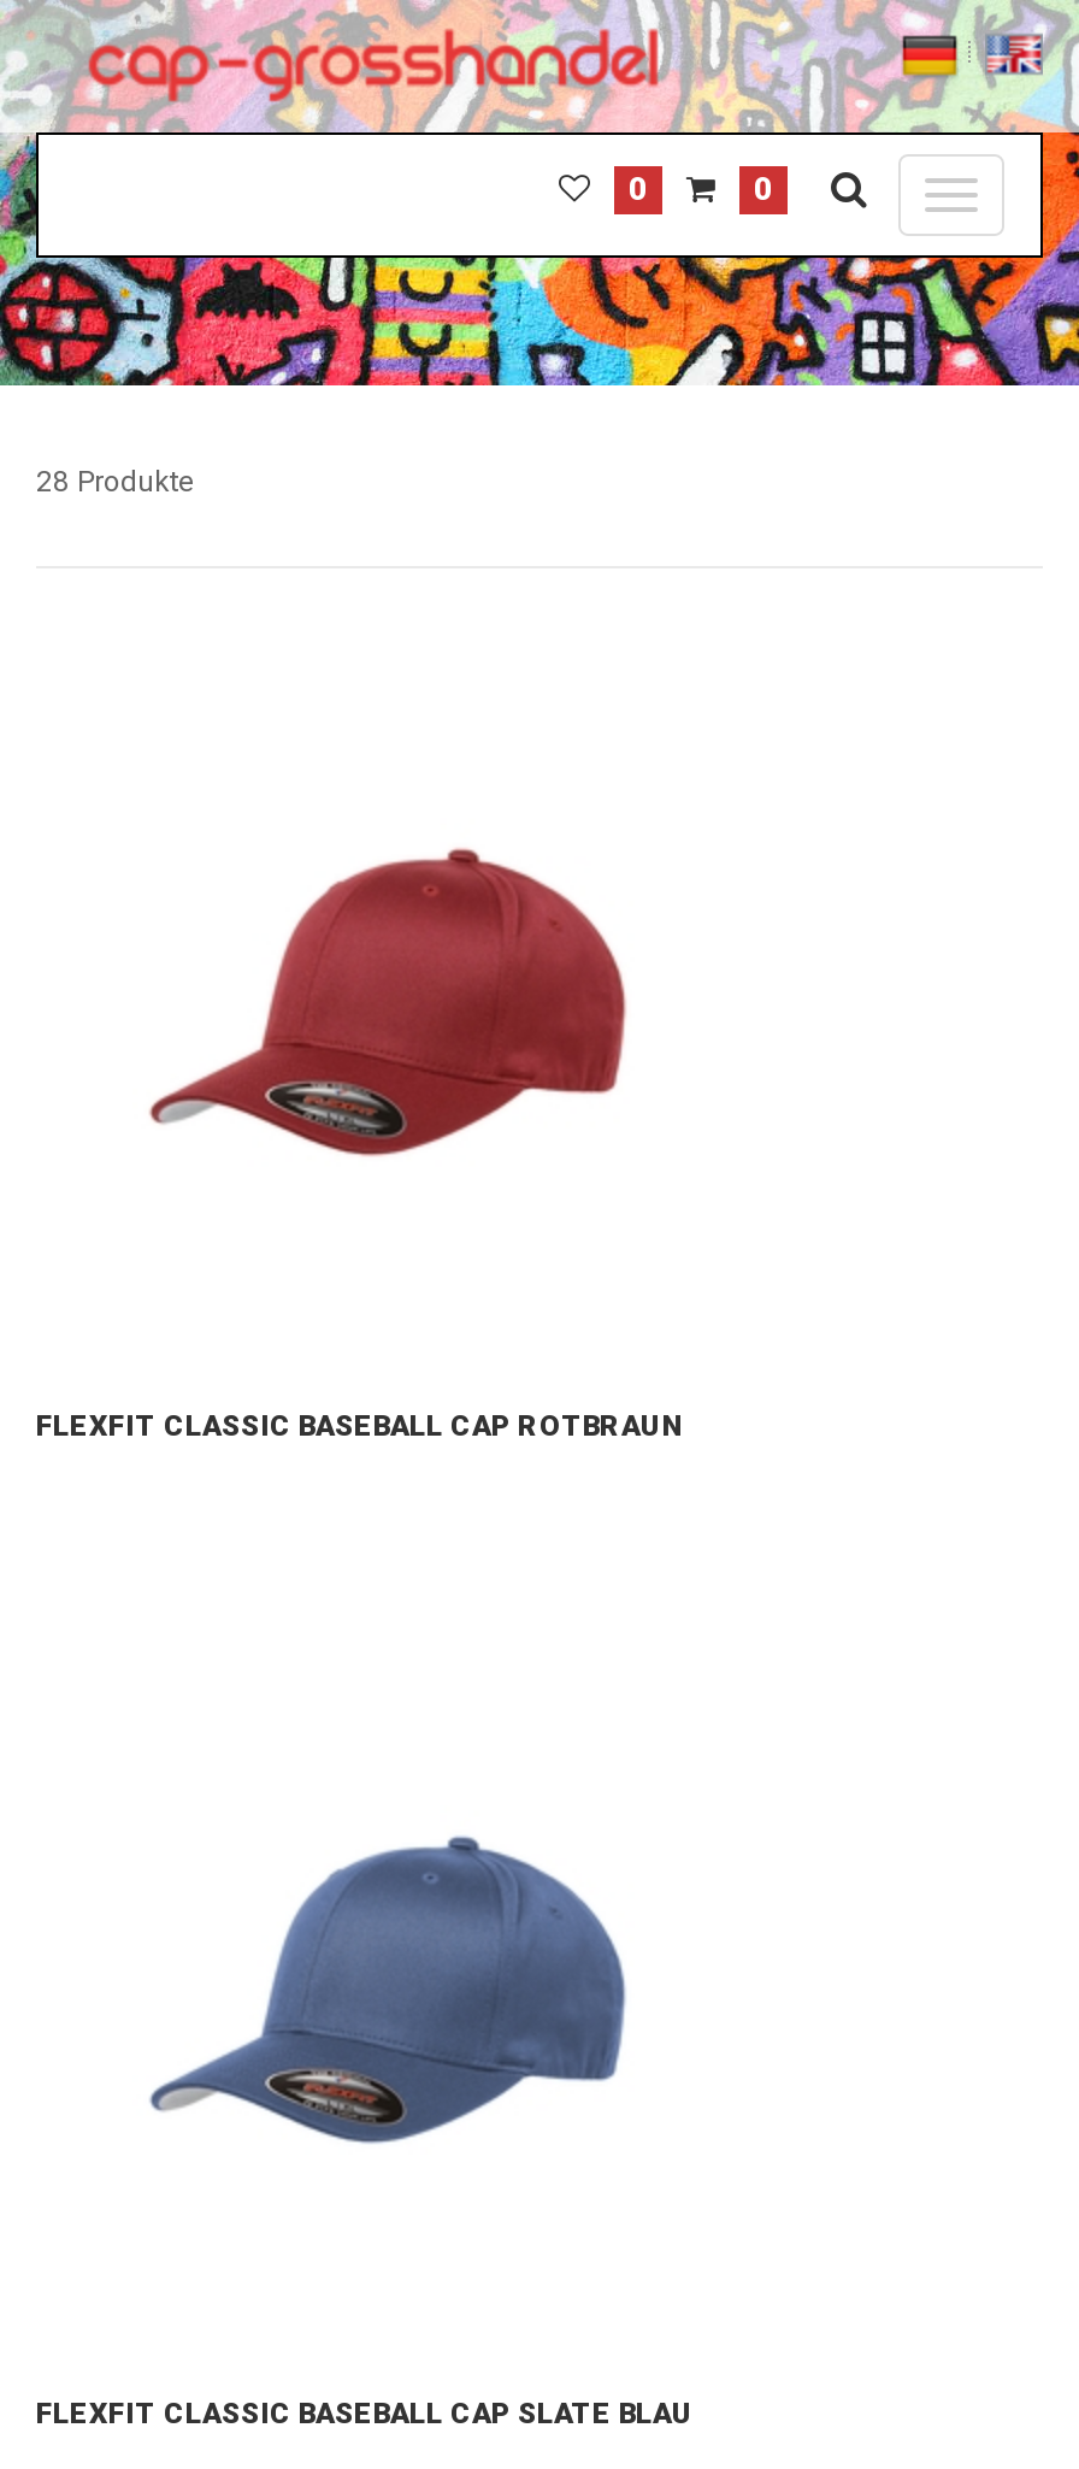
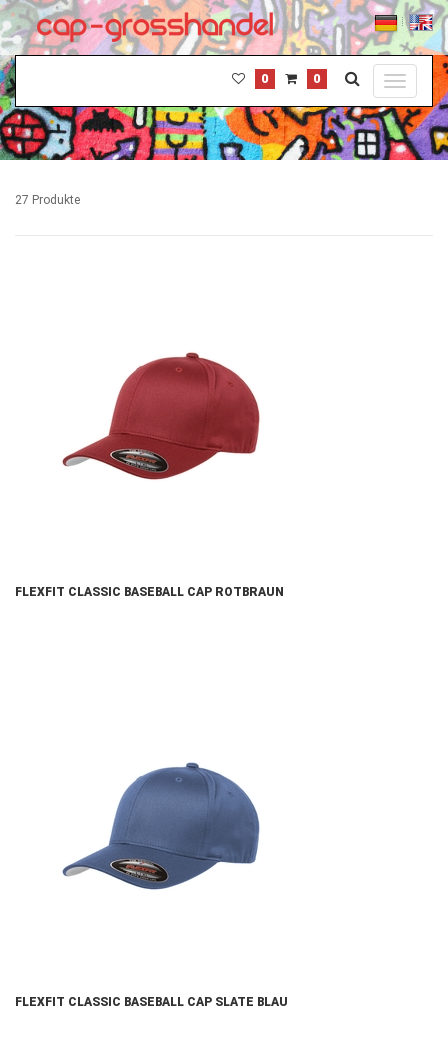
- 28 Produkte
+ 27 Produkte
